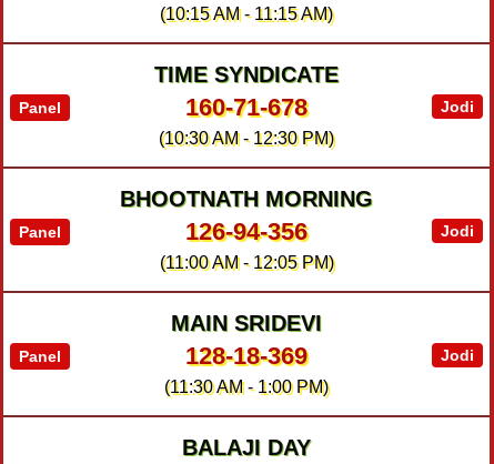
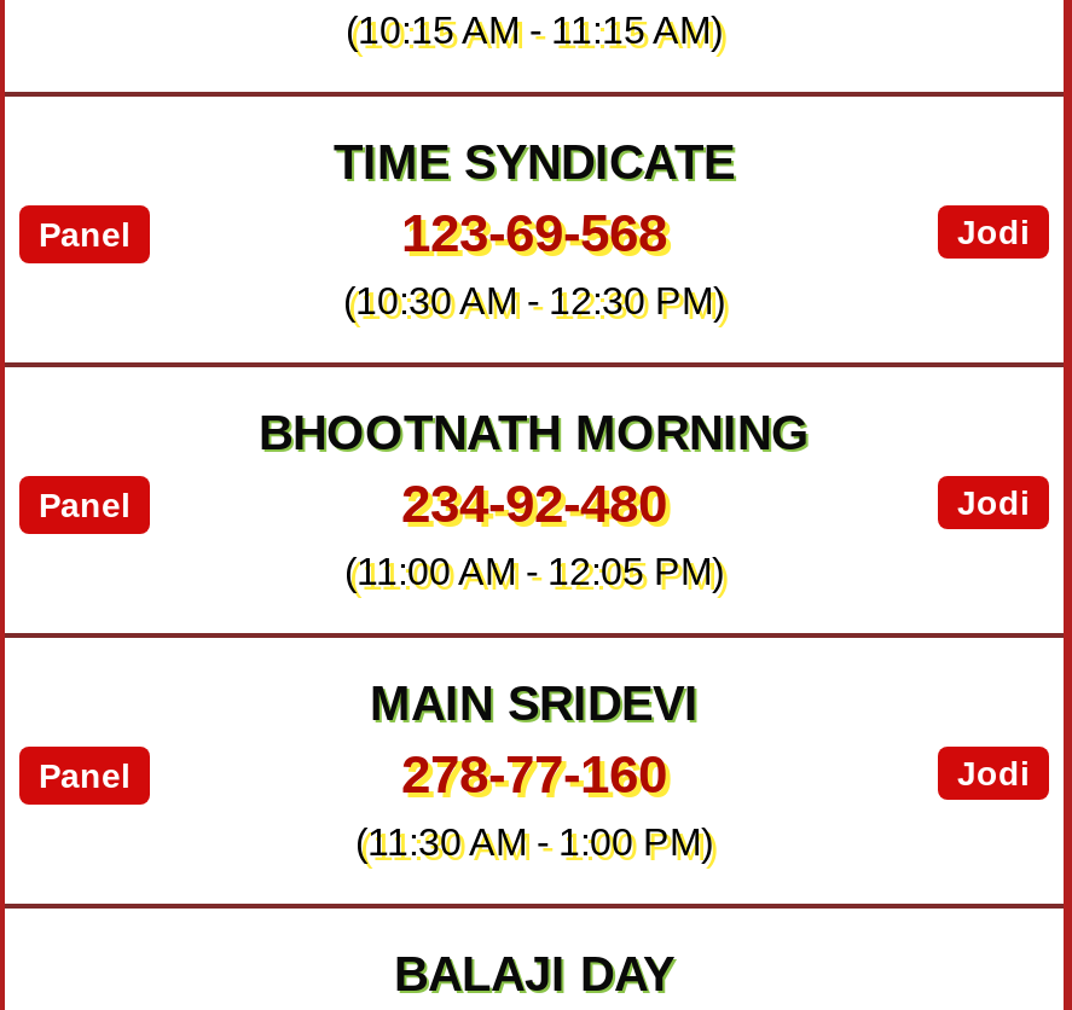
- 160-71-678
+ 123-69-568

- 126-94-356
+ 234-92-480

- 128-18-369
+ 278-77-160
